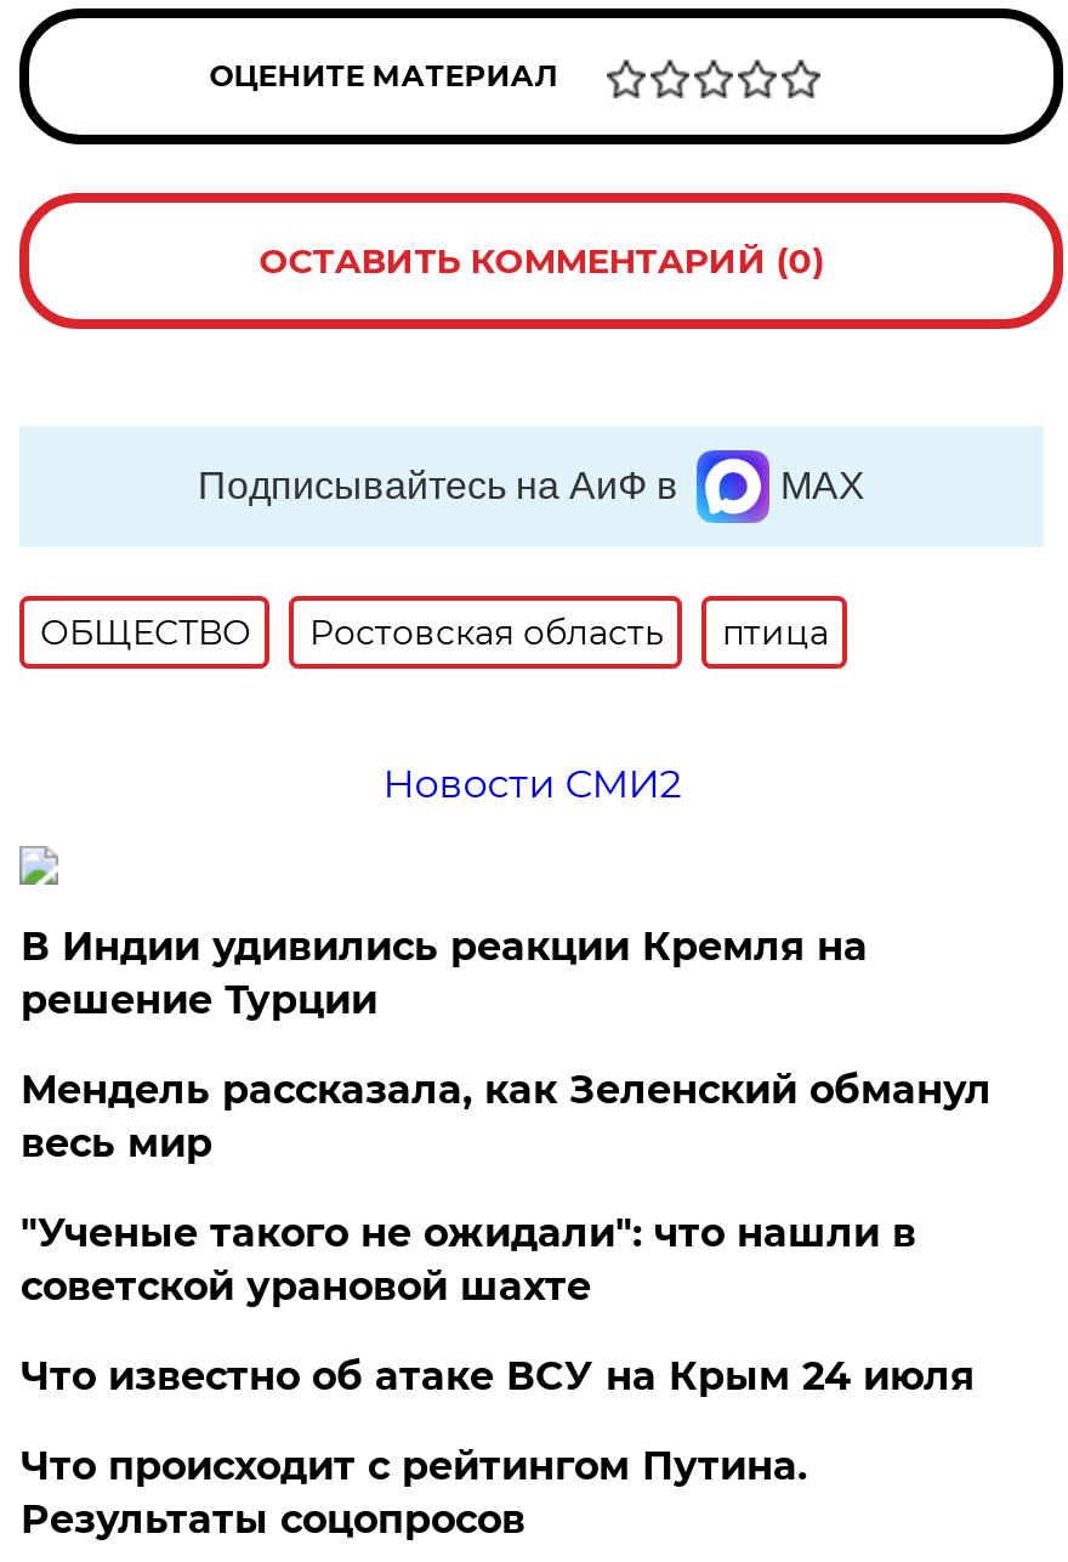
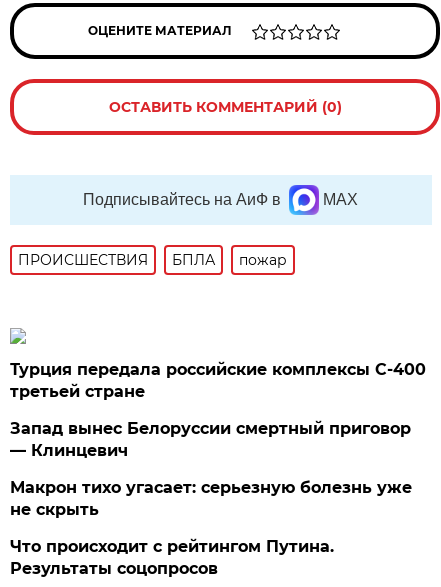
- ОБЩЕСТВО
- Ростовская область
- птица
- Новости СМИ2
+ ПРОИСШЕСТВИЯ
+ БПЛА
+ пожар

- В Индии удивились реакции Кремля на
- решение Турции
- Мендель рассказала, как Зеленский обманул
- весь мир
- "Ученые такого не ожидали": что нашли в
- советской урановой шахте
- Что известно об атаке ВСУ на Крым 24 июля
+ Турция передала российские комплексы С-400
+ третьей стране
+ Запад вынес Белоруссии смертный приговор
+ — Клинцевич
+ Макрон тихо угасает: серьезную болезнь уже
+ не скрыть
